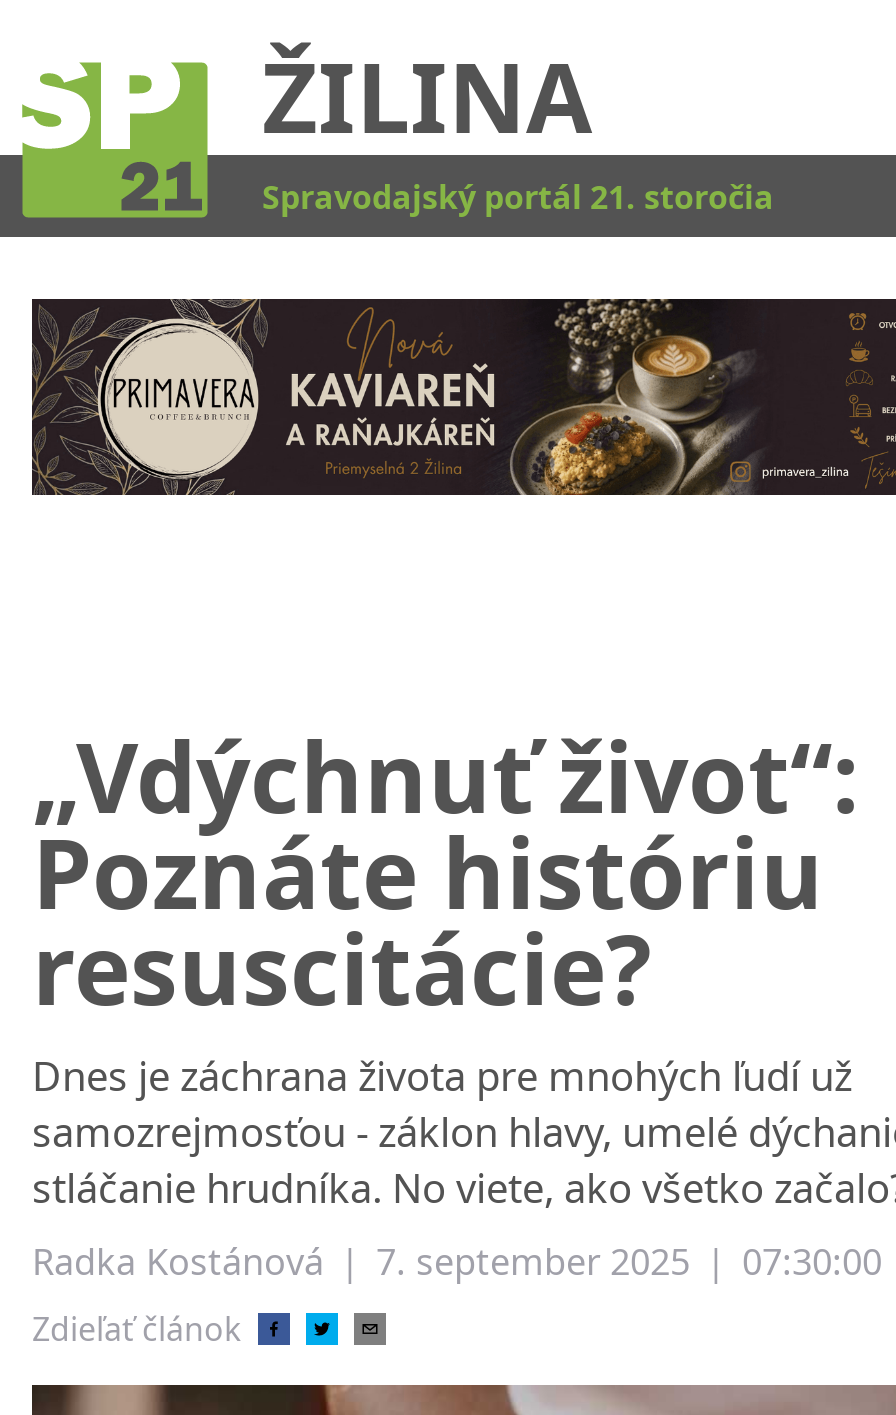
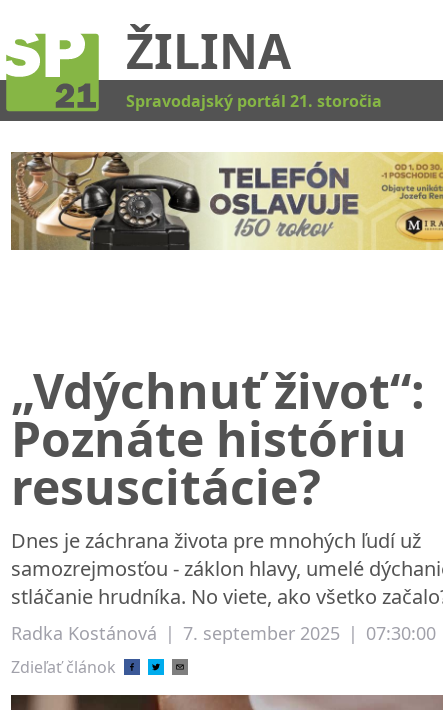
- [image]
+ [image]
